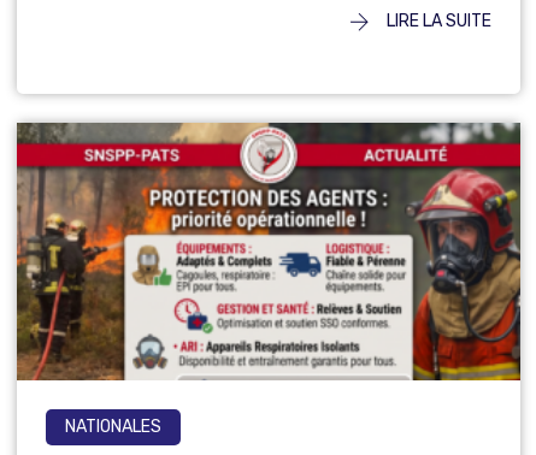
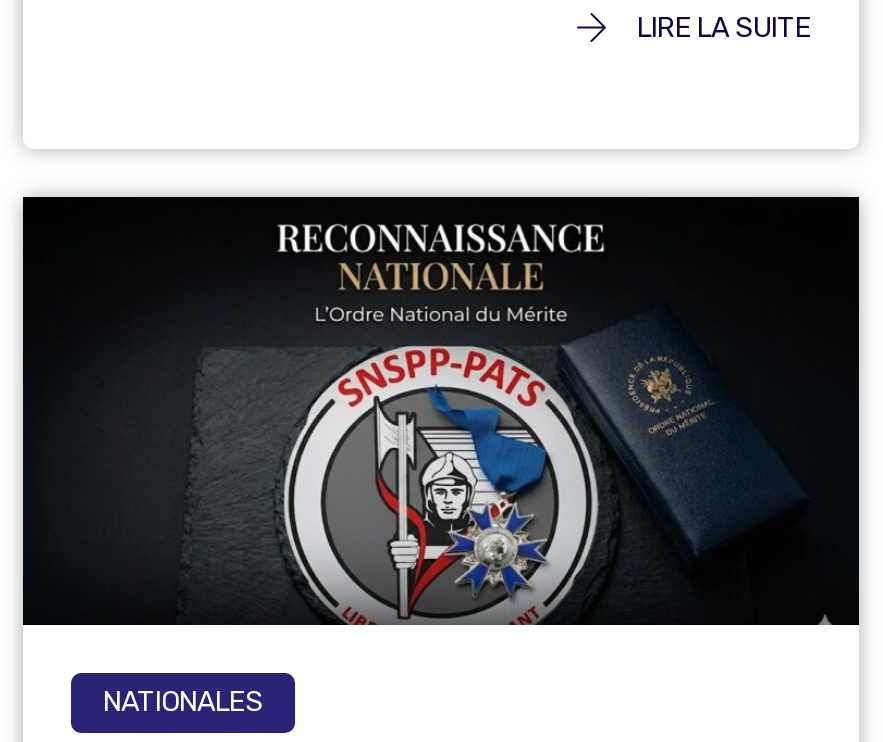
- [image]
+ [image]
